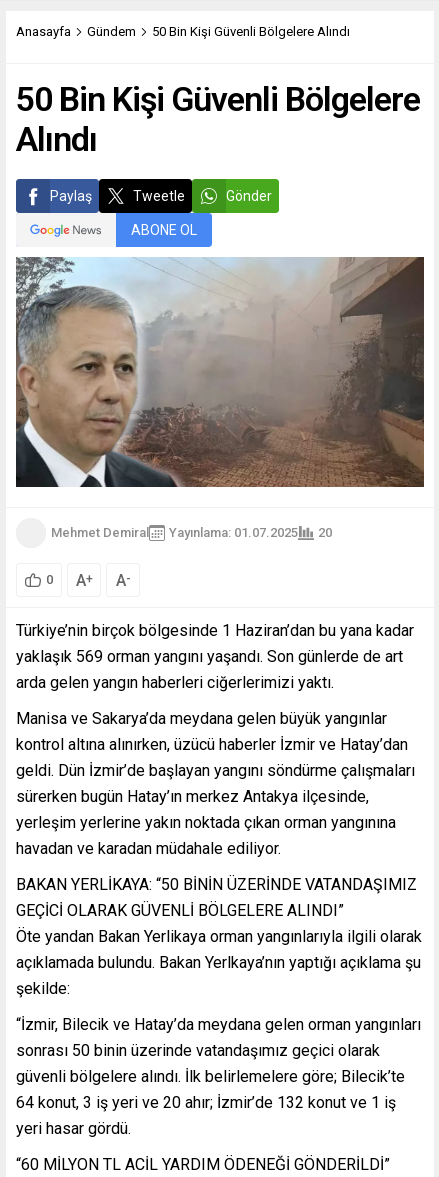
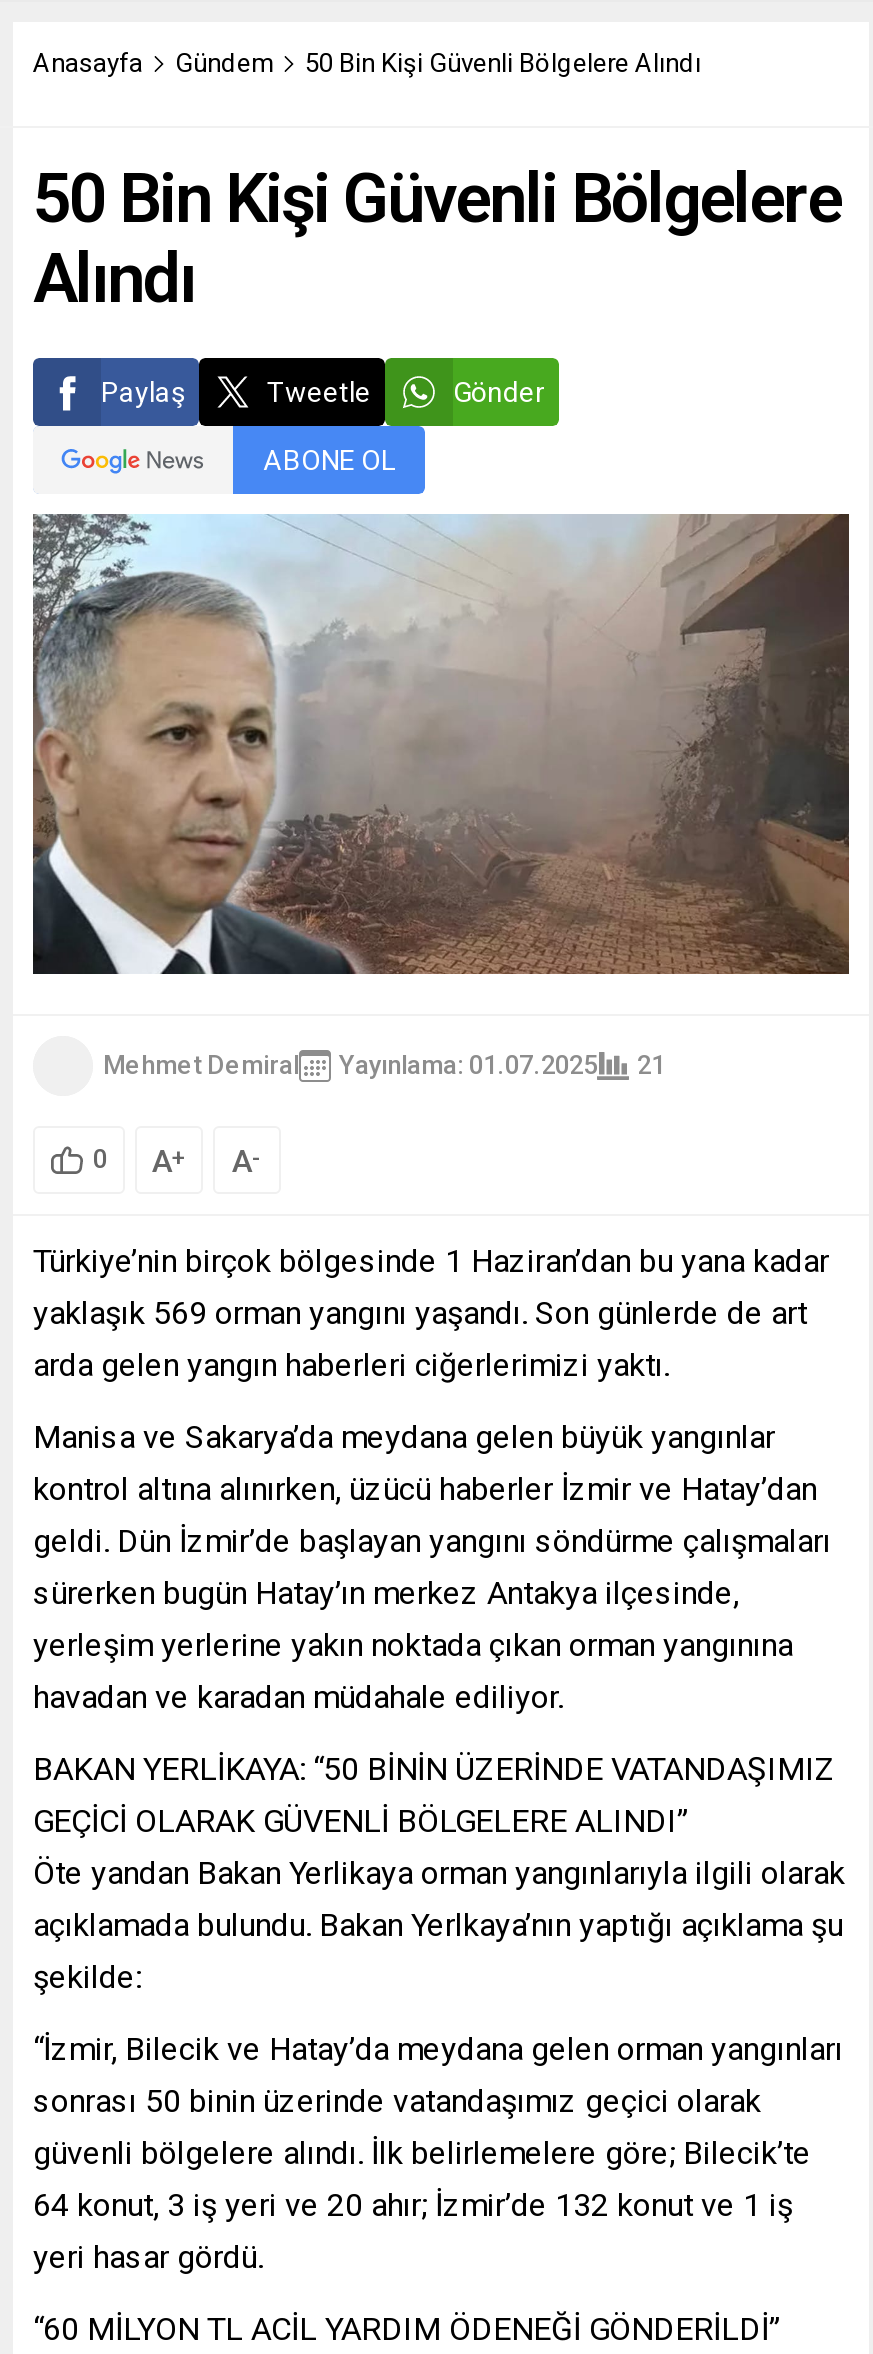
- Mehmet Demiral Yayınlama: 01.07.2025 20
+ Mehmet Demiral Yayınlama: 01.07.2025 21
